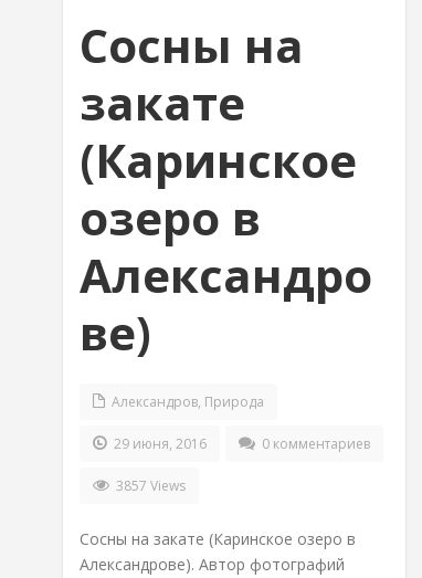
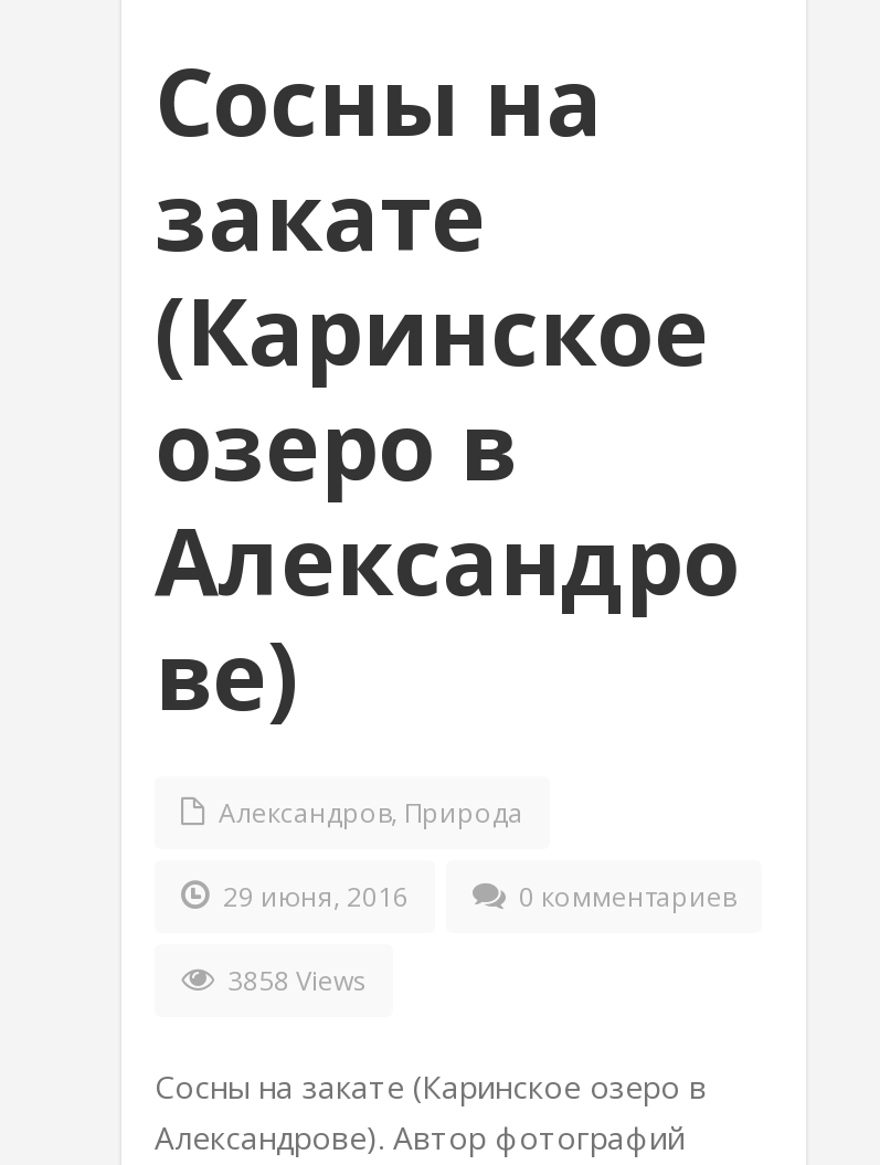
- 3857 Views
+ 3858 Views
